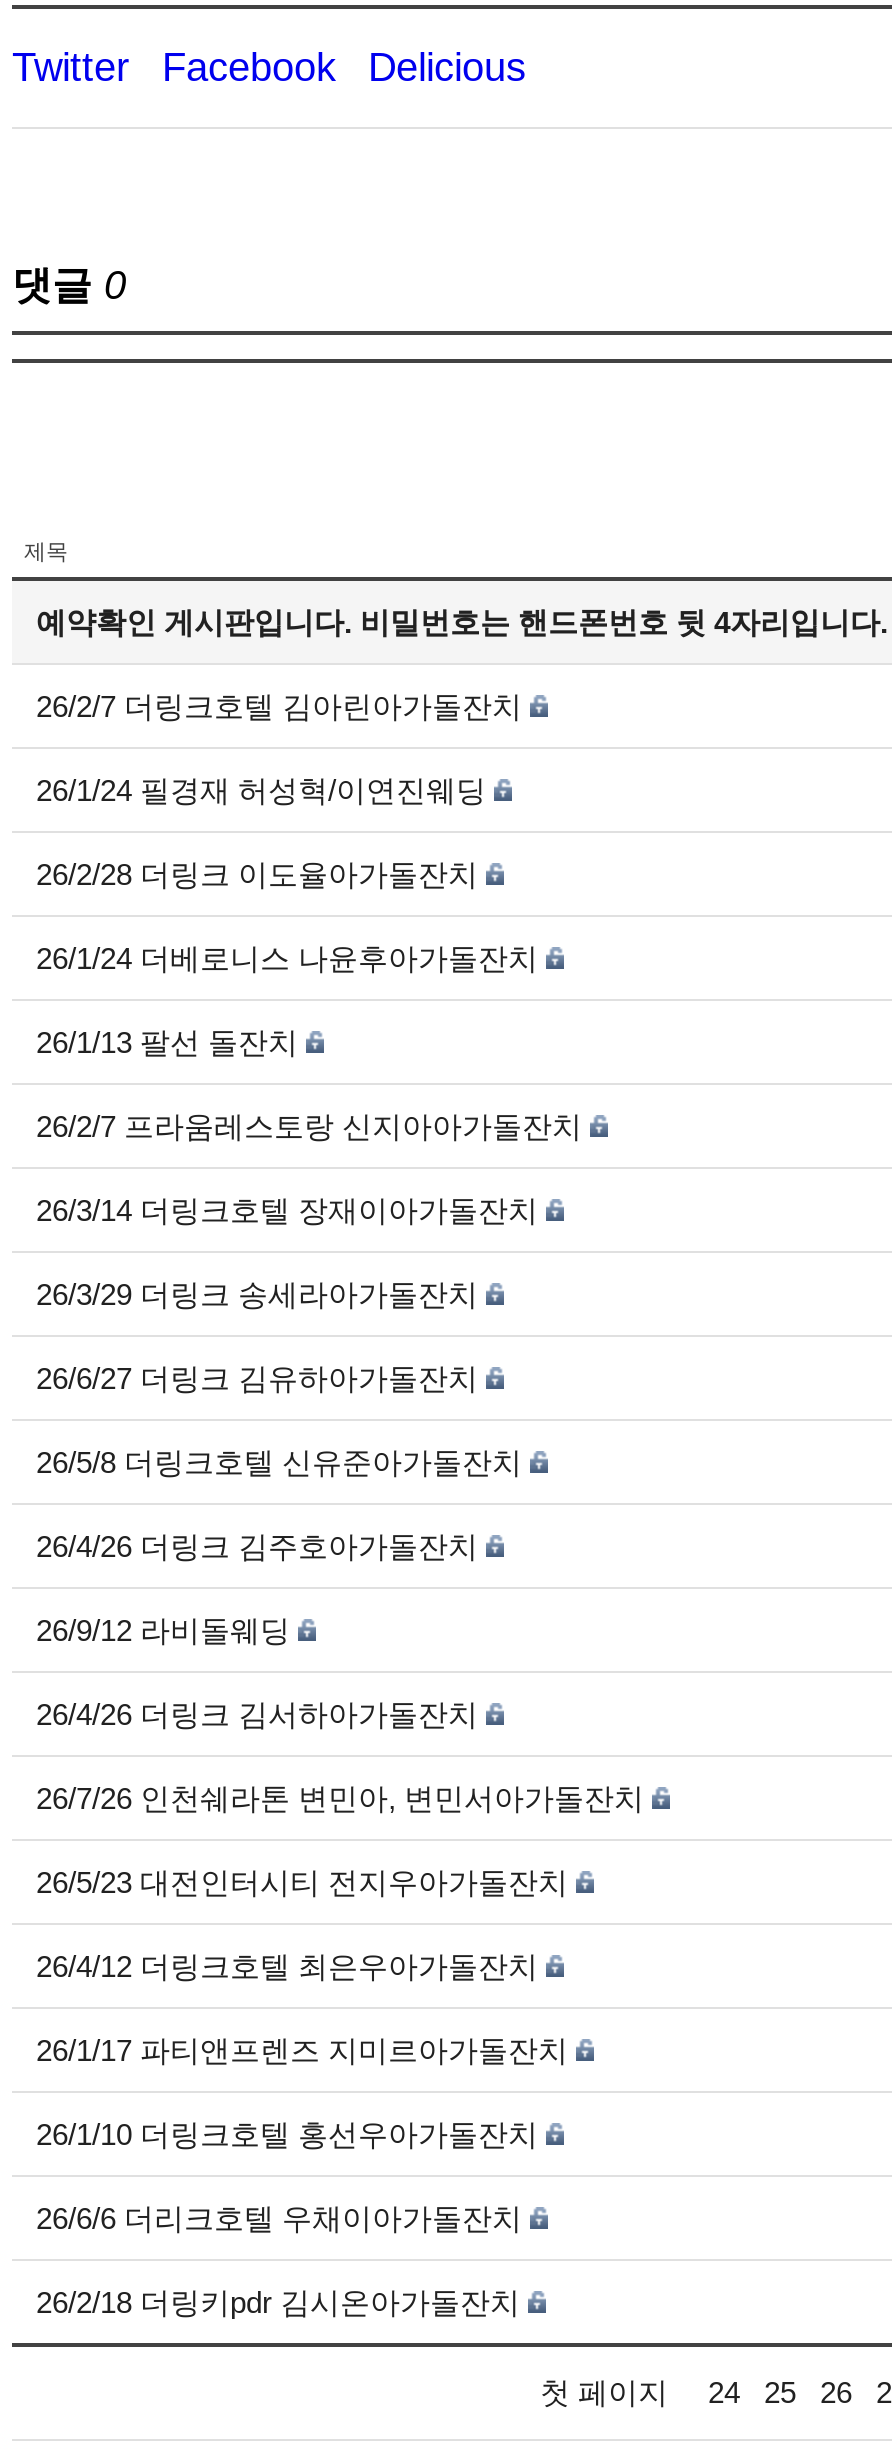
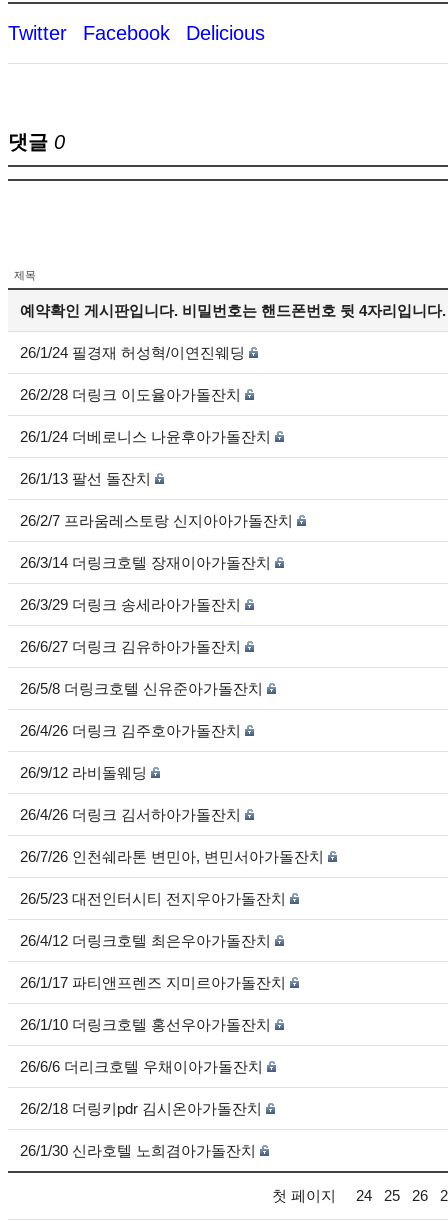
- 26/2/7 더링크호텔 김아린아가돌잔치

moved up: 26/1/24 필경재 허성혁/이연진웨딩 | 26/2/28 더링크 이도율아가돌잔치 | 26/1/24 더베로니스 나윤후아가돌잔치 | ... | 26/6/6 더리크호텔 우채이아가돌잔치 | 26/2/18 더링키pdr 김시온아가돌잔치

+ 26/1/30 신라호텔 노희겸아가돌잔치
